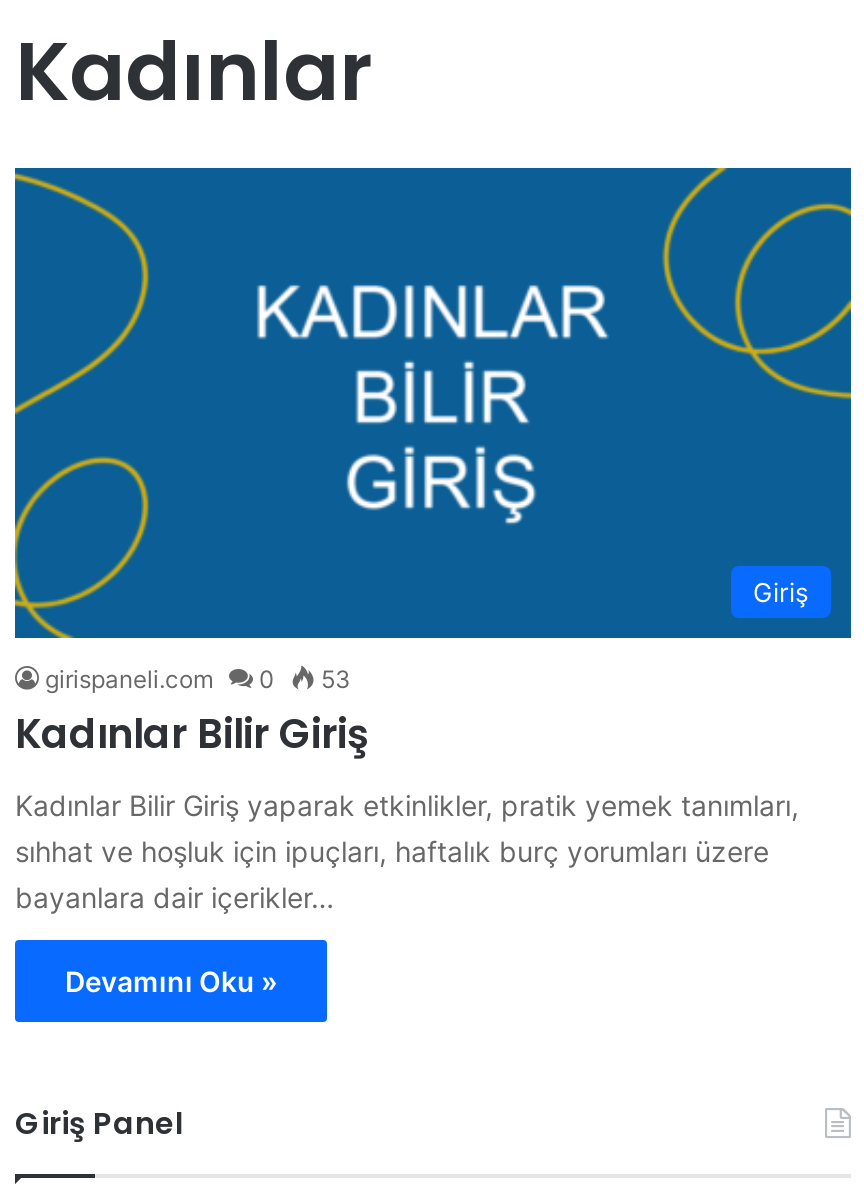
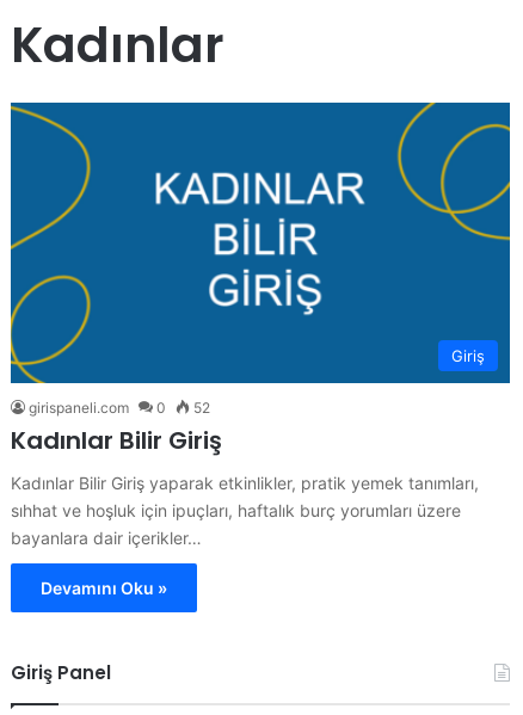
- girispaneli.com 0 53
+ girispaneli.com 0 52
